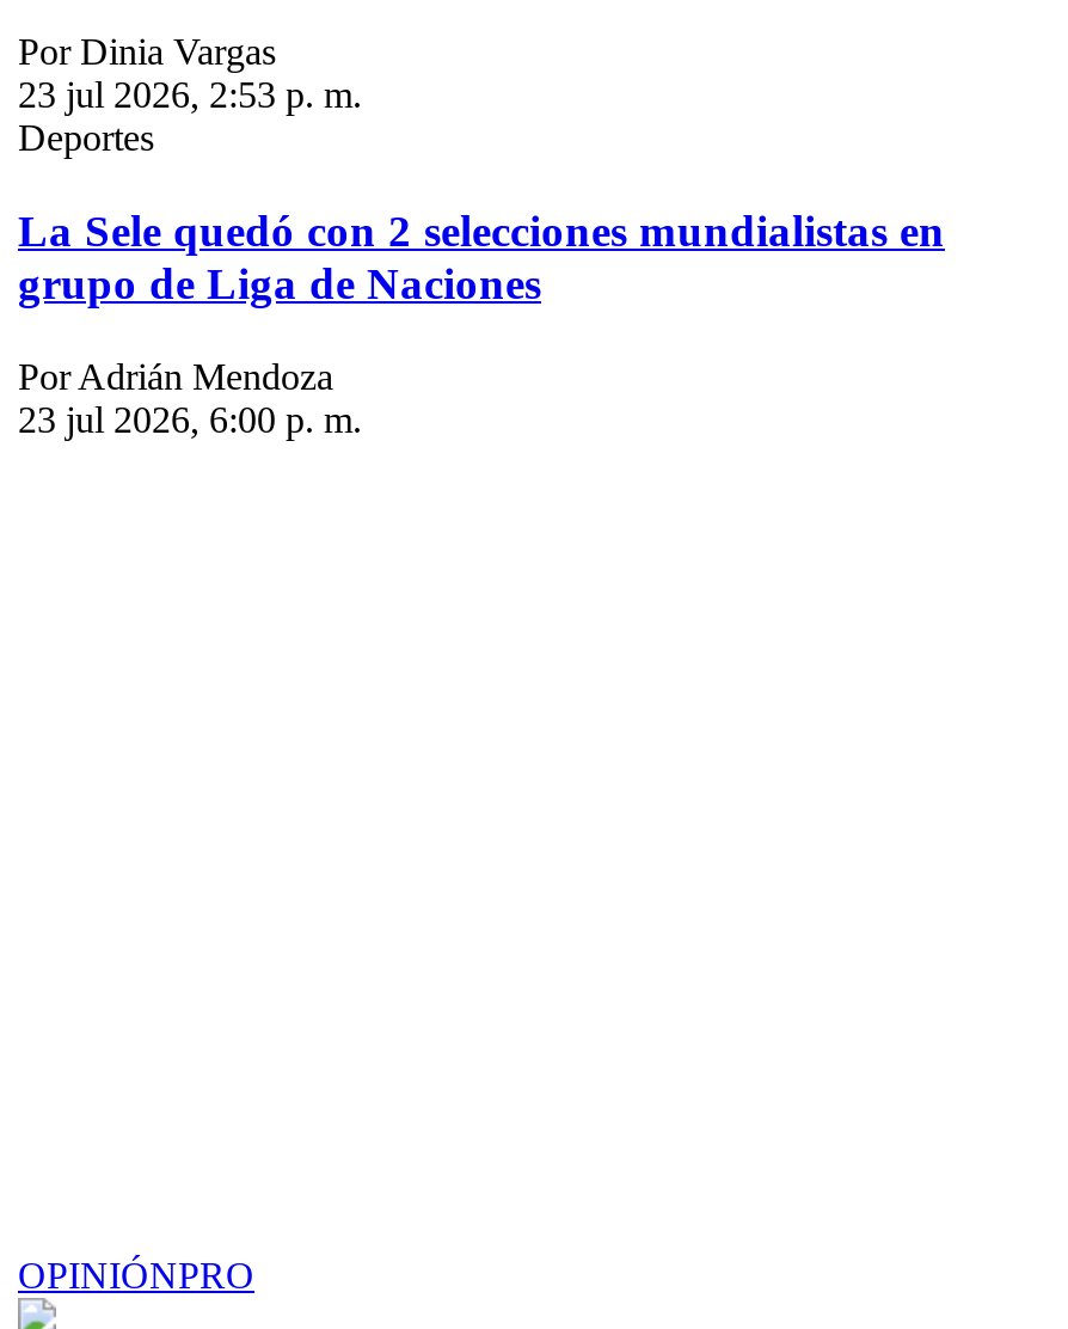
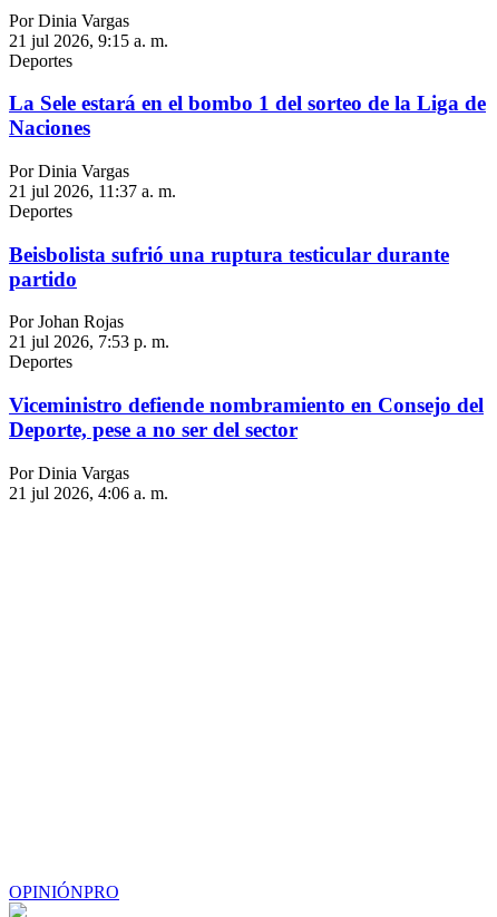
- 23 jul 2026, 2:53 p. m.
+ 21 jul 2026, 9:15 a. m.

- La Sele quedó con 2 selecciones mundialistas en
- grupo de Liga de Naciones
- Por Adrián Mendoza
- 23 jul 2026, 6:00 p. m.
+ La Sele estará en el bombo 1 del sorteo de la Liga de
+ Naciones
+ Por Dinia Vargas
+ 21 jul 2026, 11:37 a. m.
+ Deportes
+ Beisbolista sufrió una ruptura testicular durante
+ partido
+ Por Johan Rojas
+ 21 jul 2026, 7:53 p. m.
+ Deportes
+ Viceministro defiende nombramiento en Consejo del
+ Deporte, pese a no ser del sector
+ Por Dinia Vargas
+ 21 jul 2026, 4:06 a. m.
